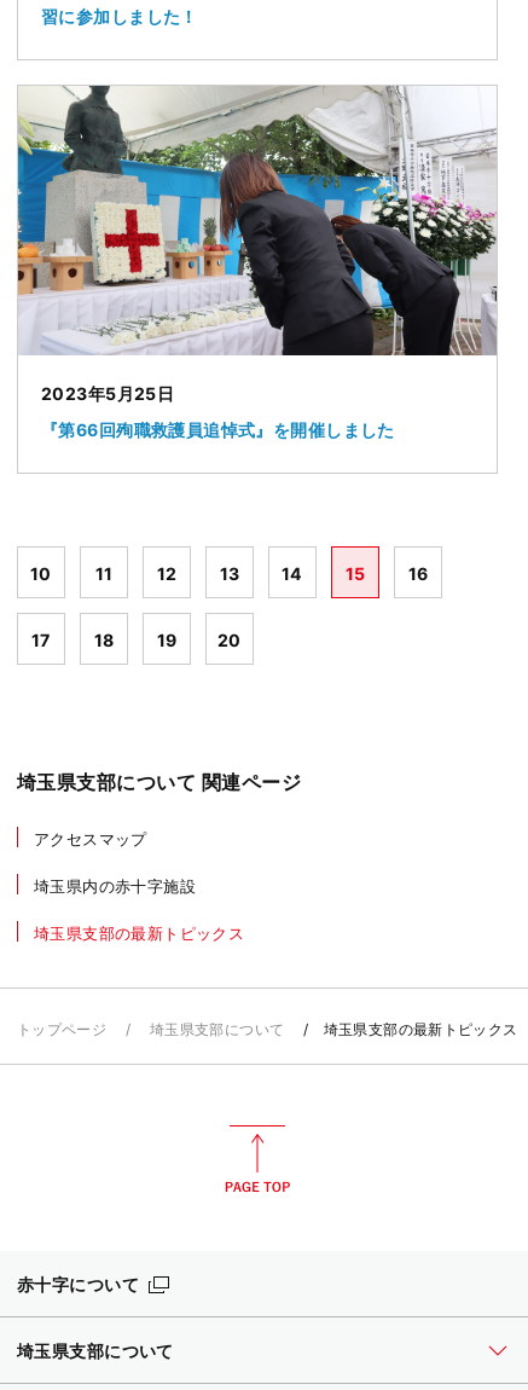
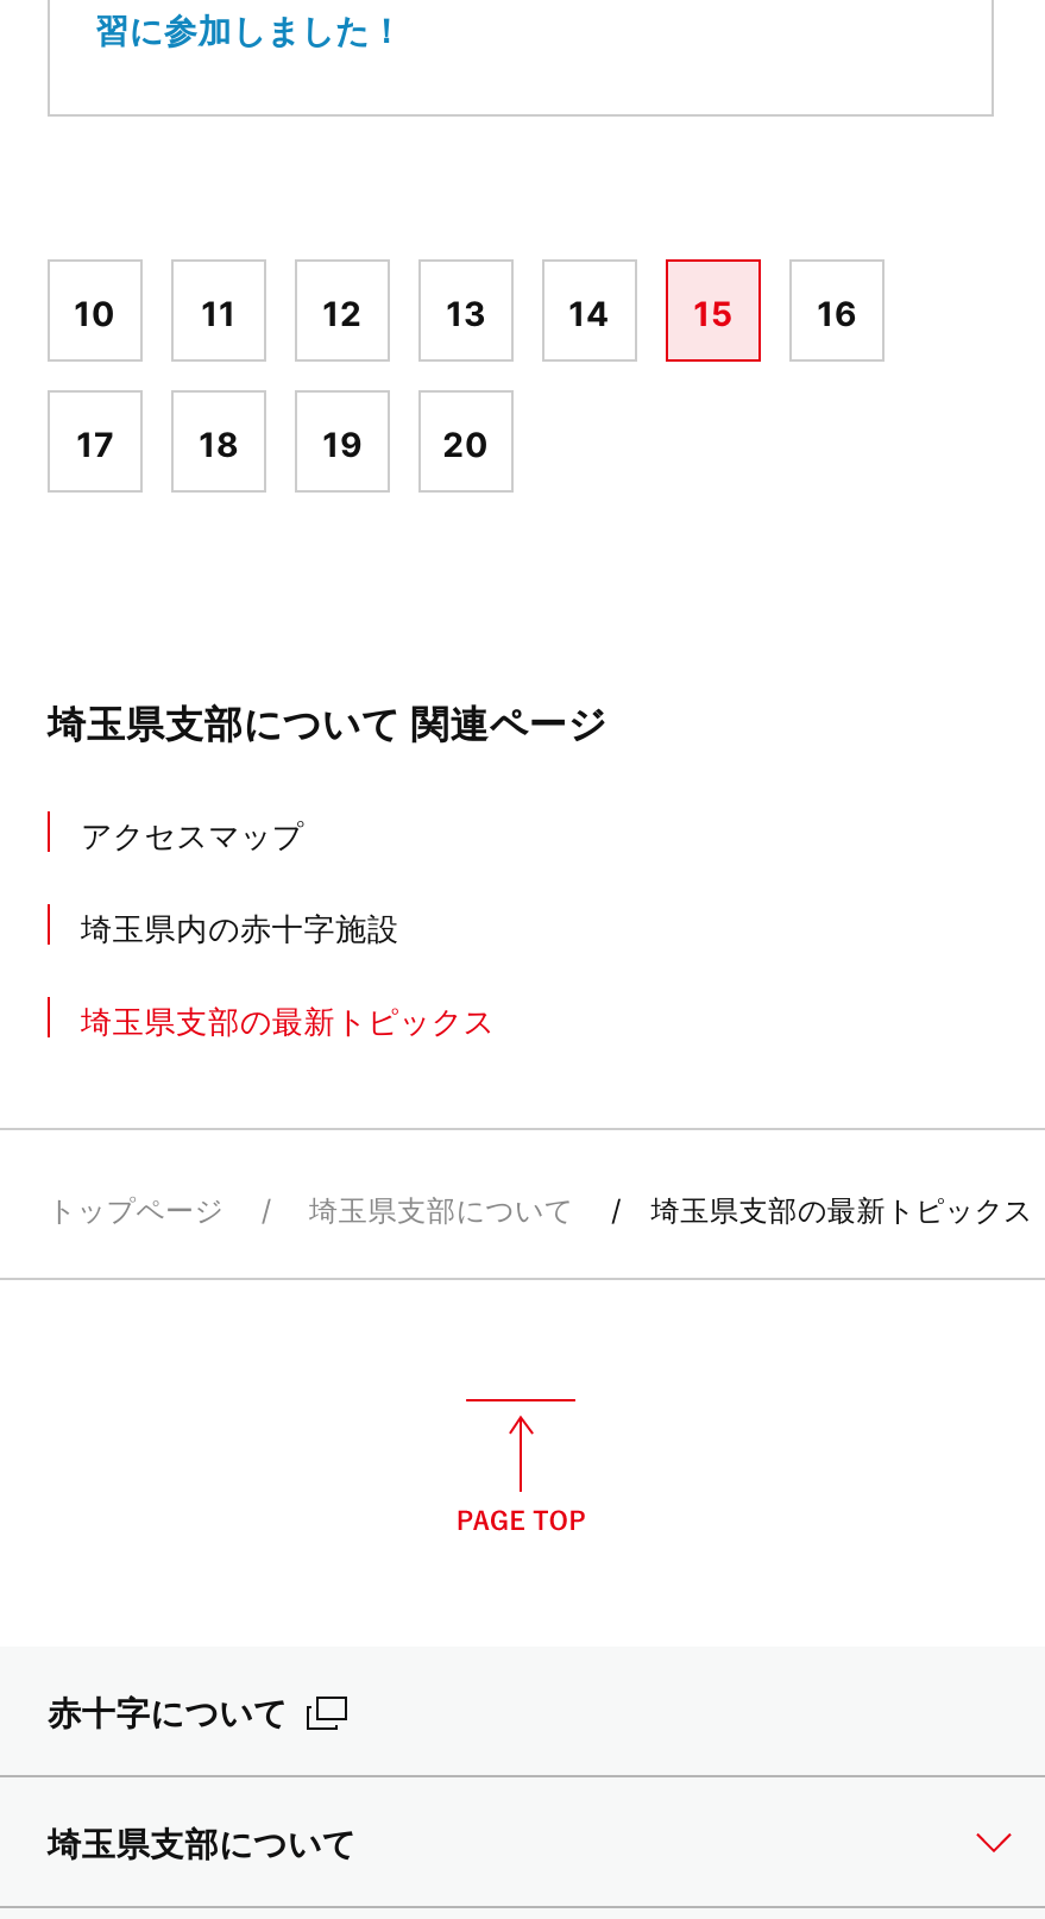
- [image]
- 2023年5月25日
- 『第66回殉職救護員追悼式』を開催しました
